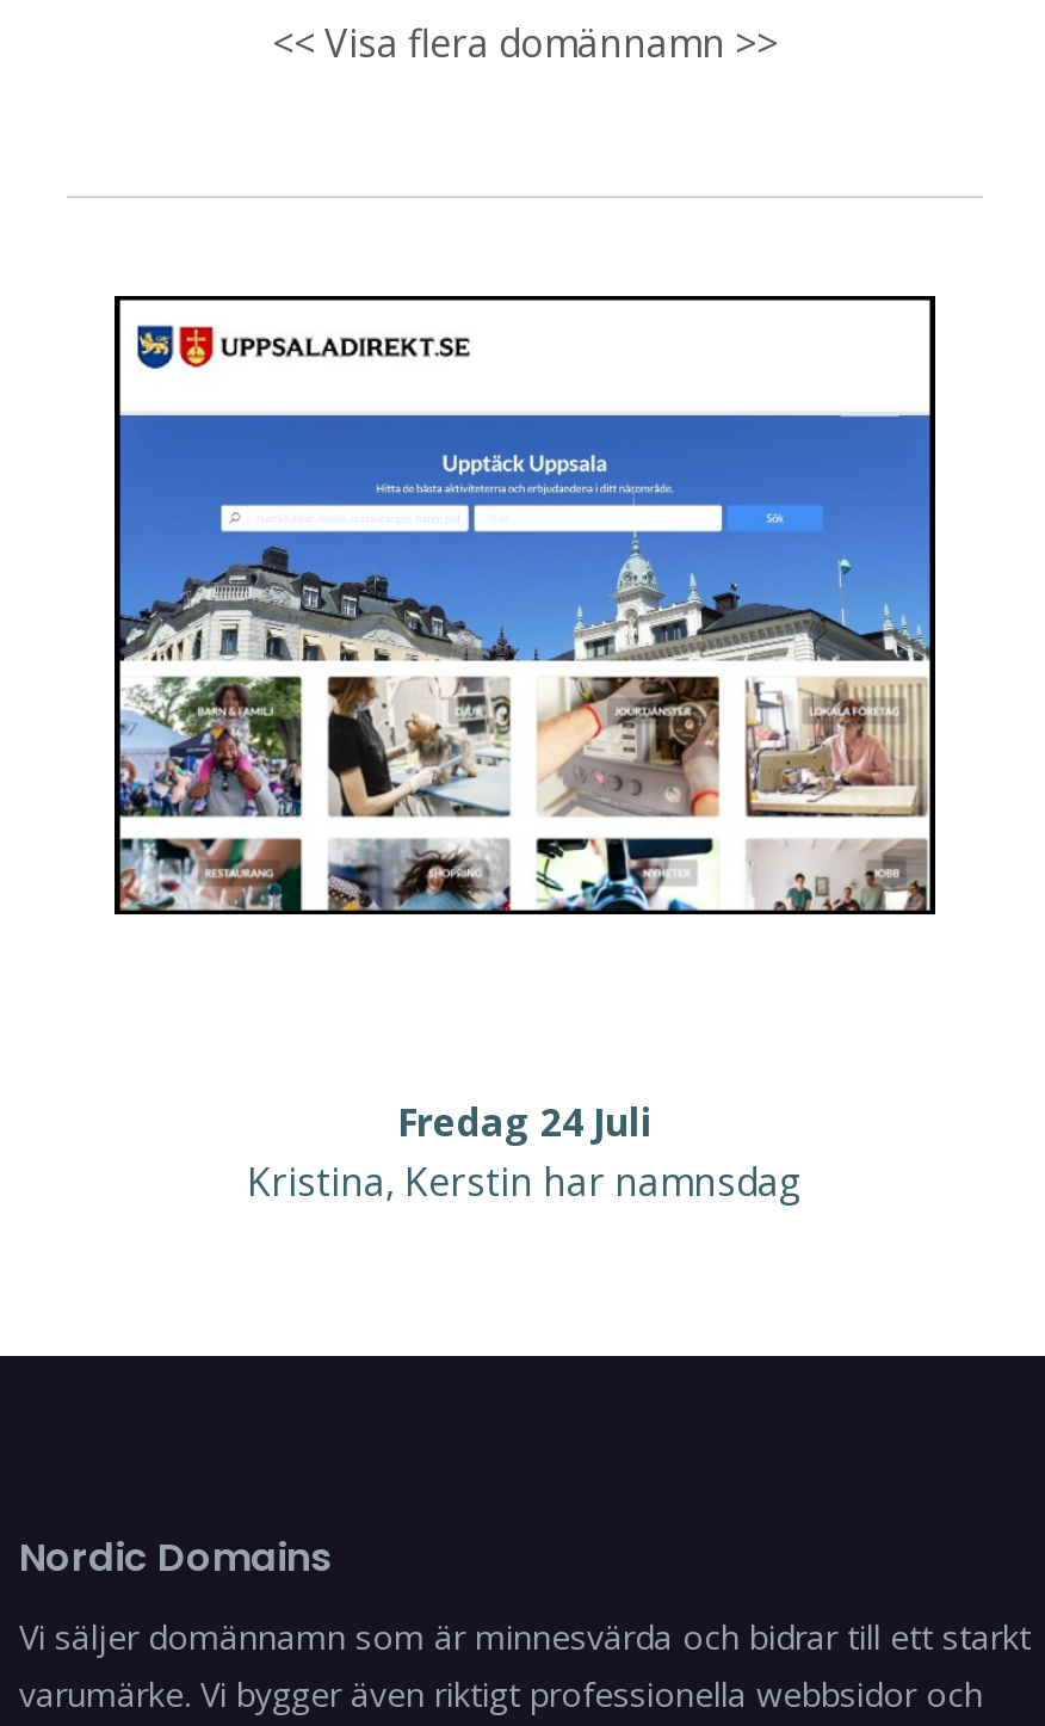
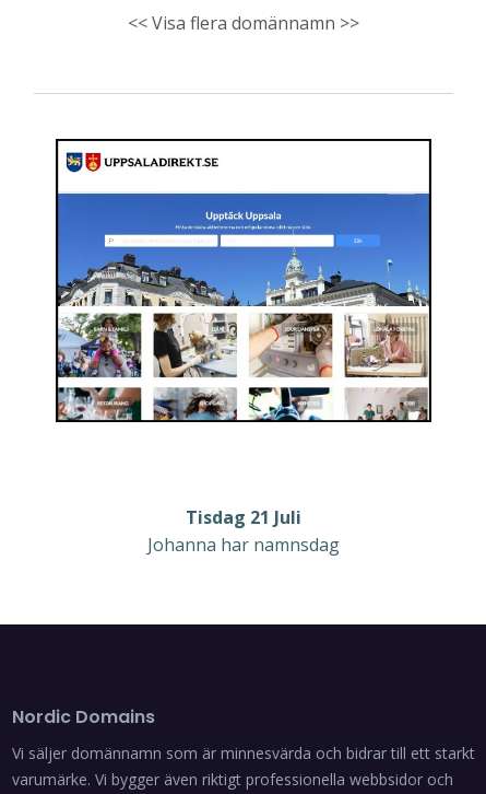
- Fredag 24 Juli
- Kristina, Kerstin har namnsdag
+ Tisdag 21 Juli
+ Johanna har namnsdag
